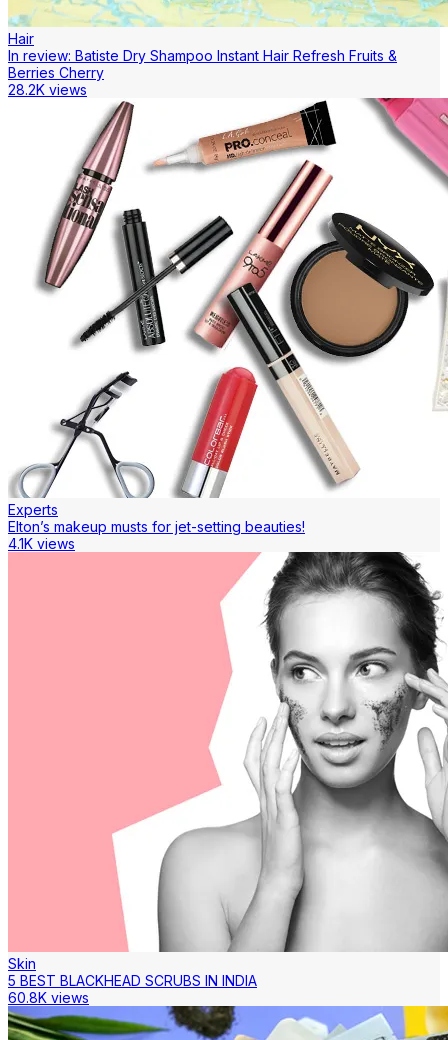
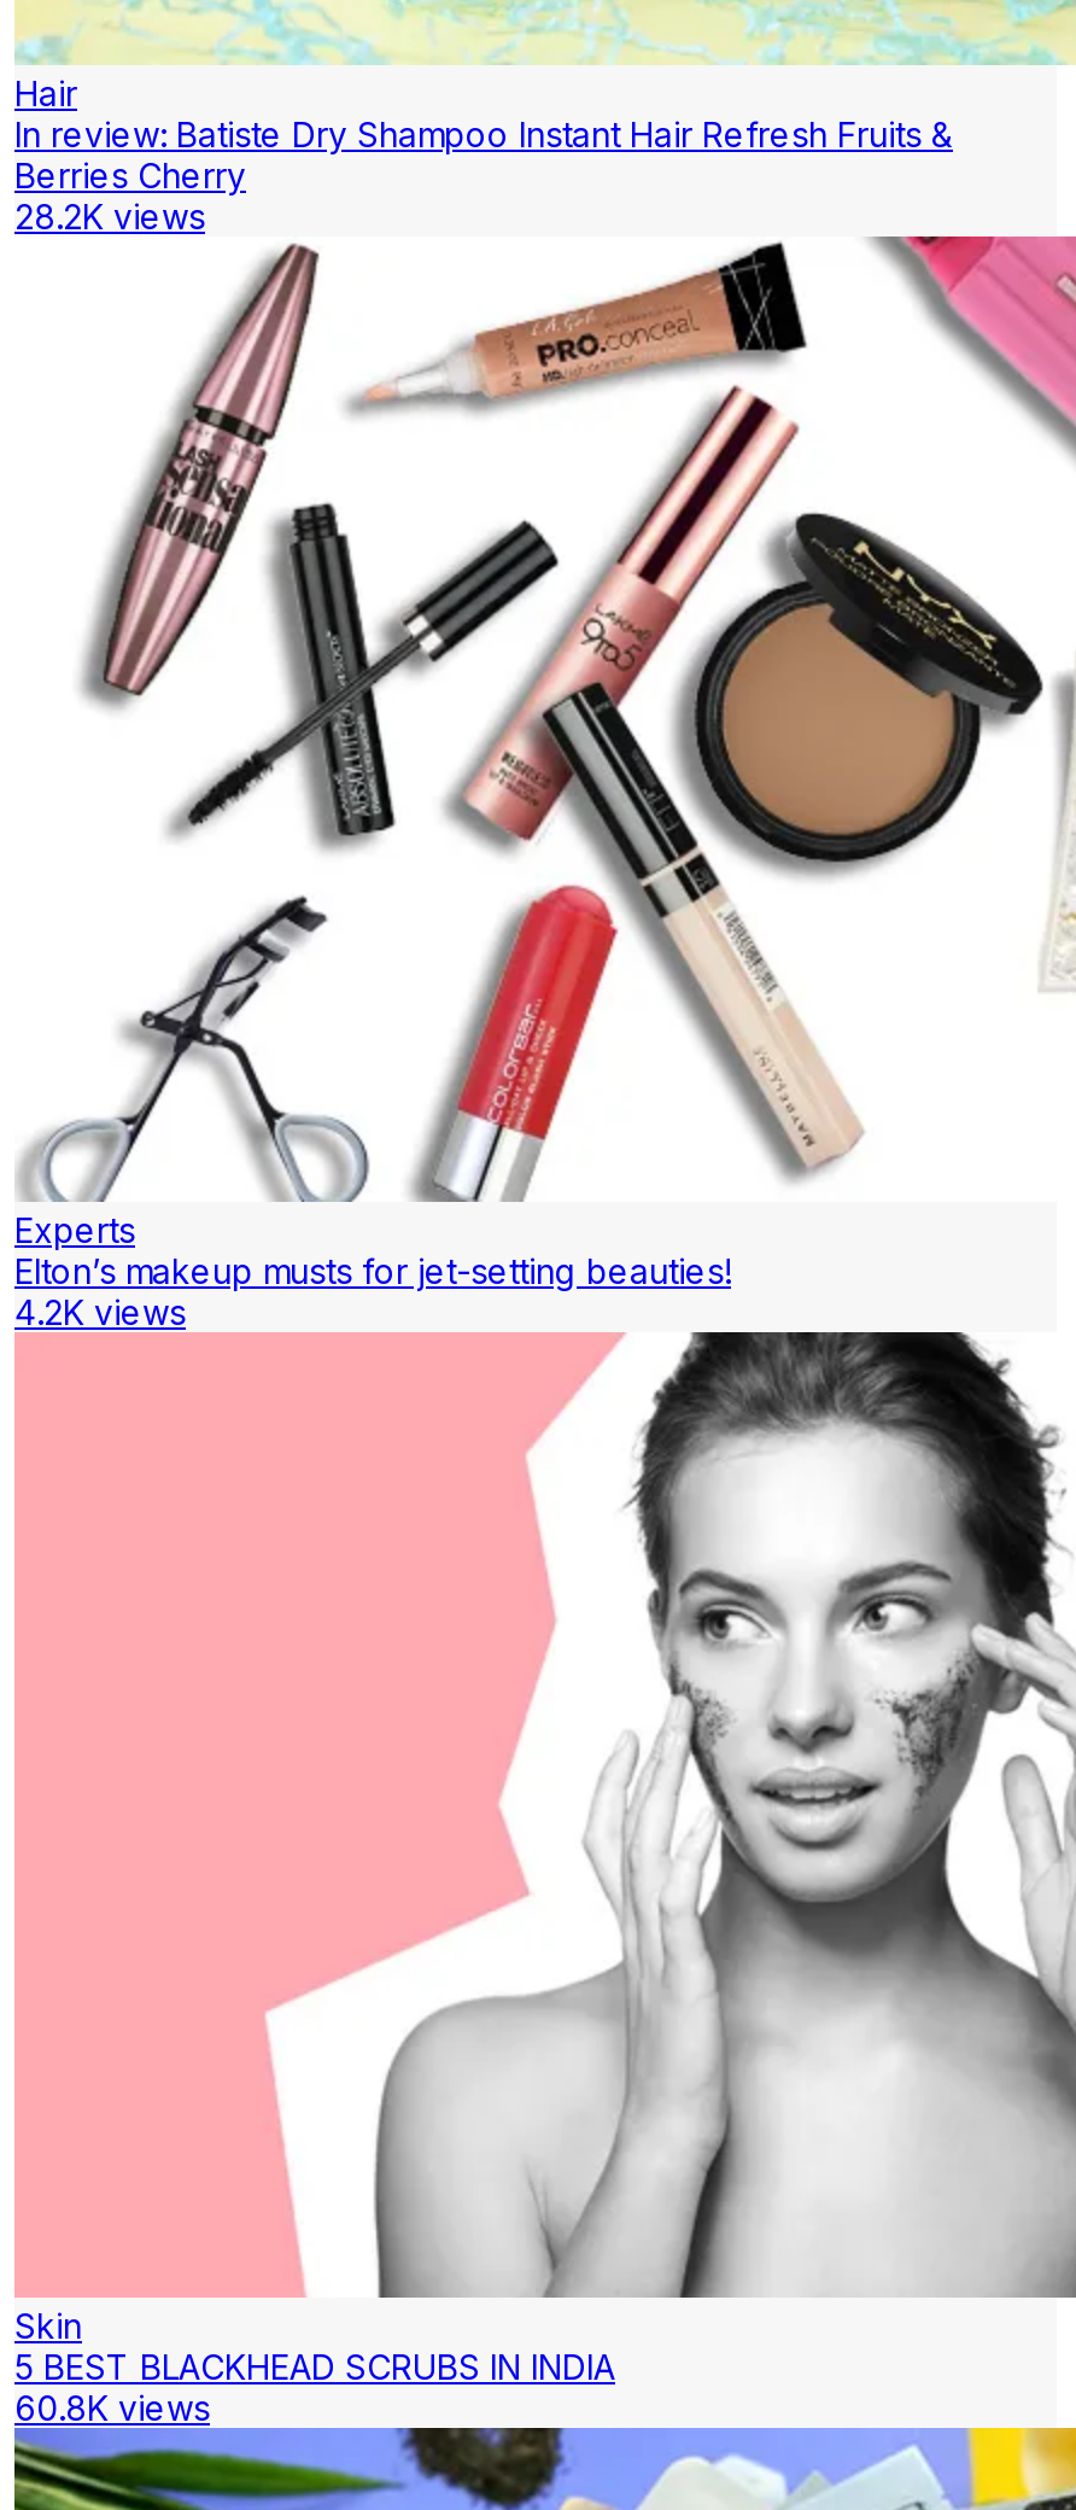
- 4.1K views
+ 4.2K views
